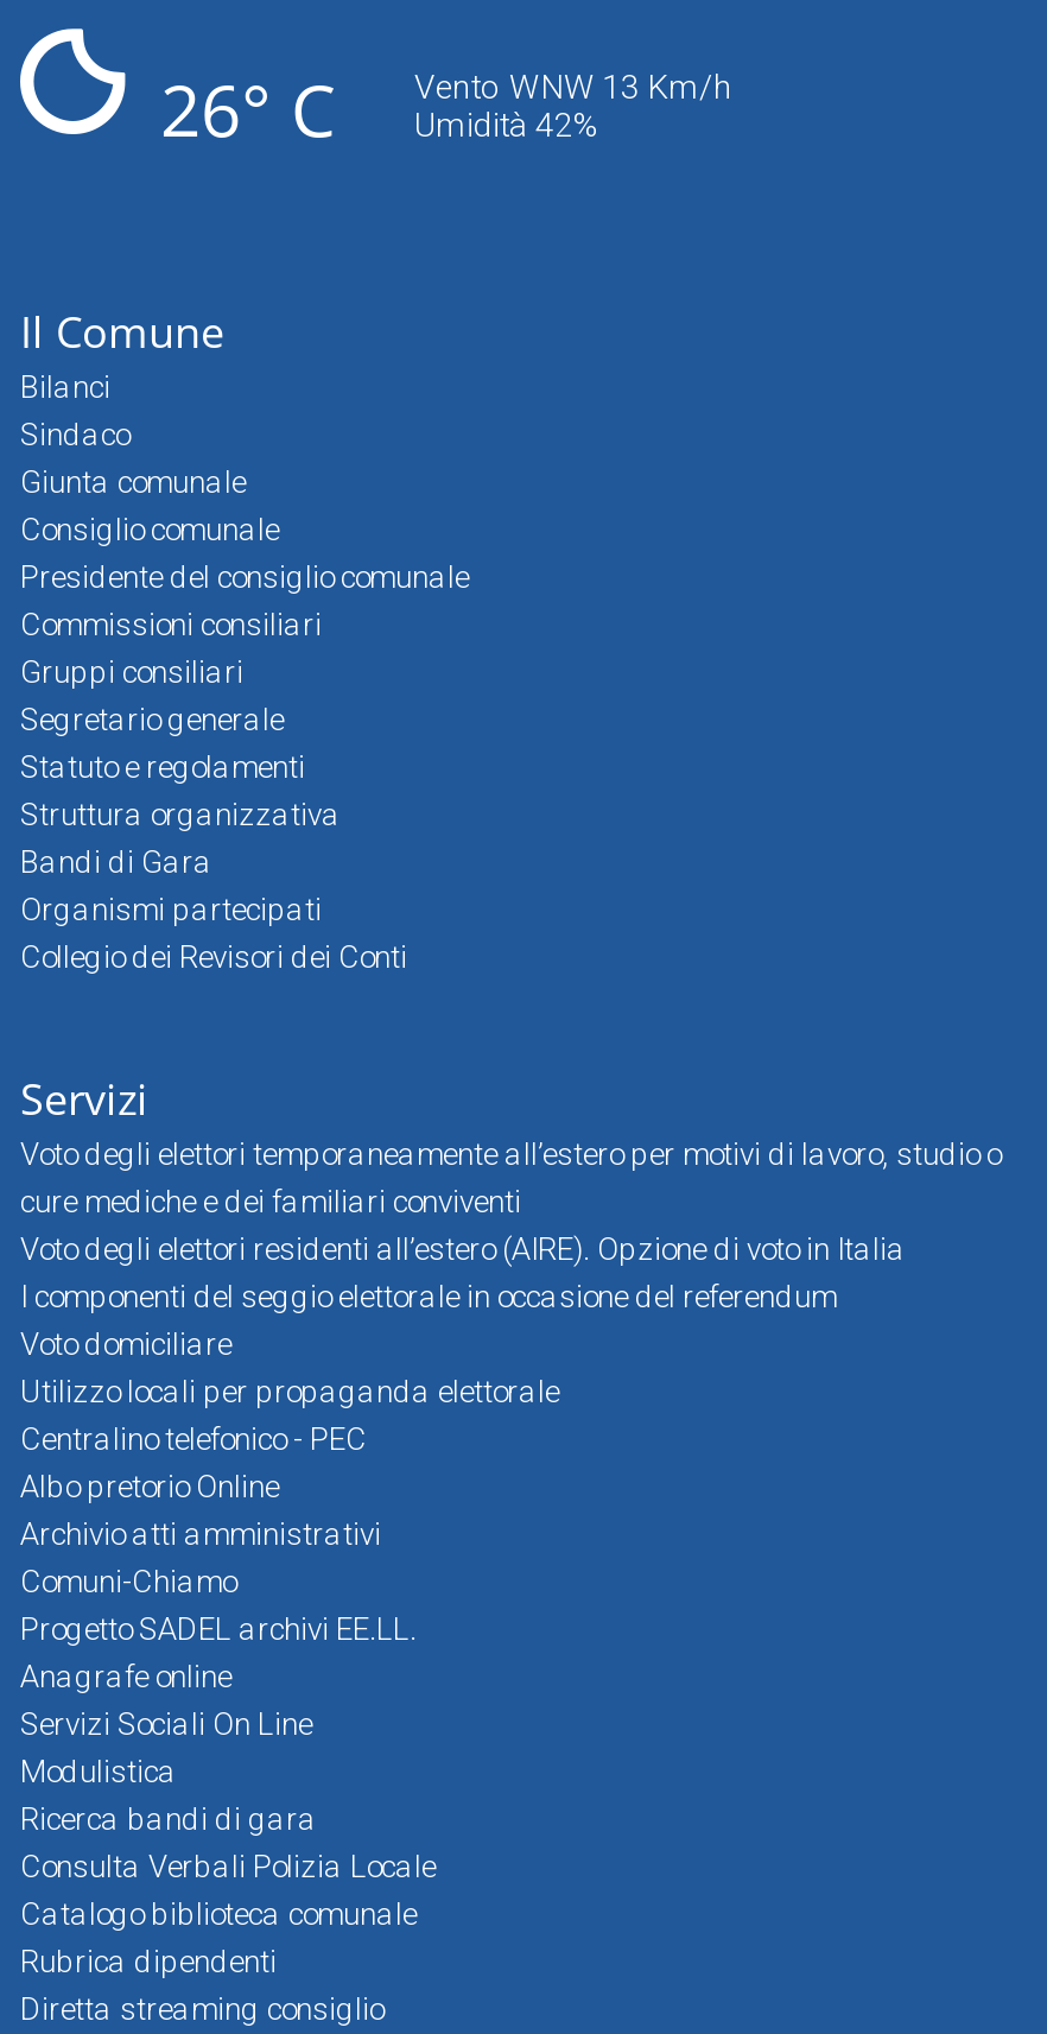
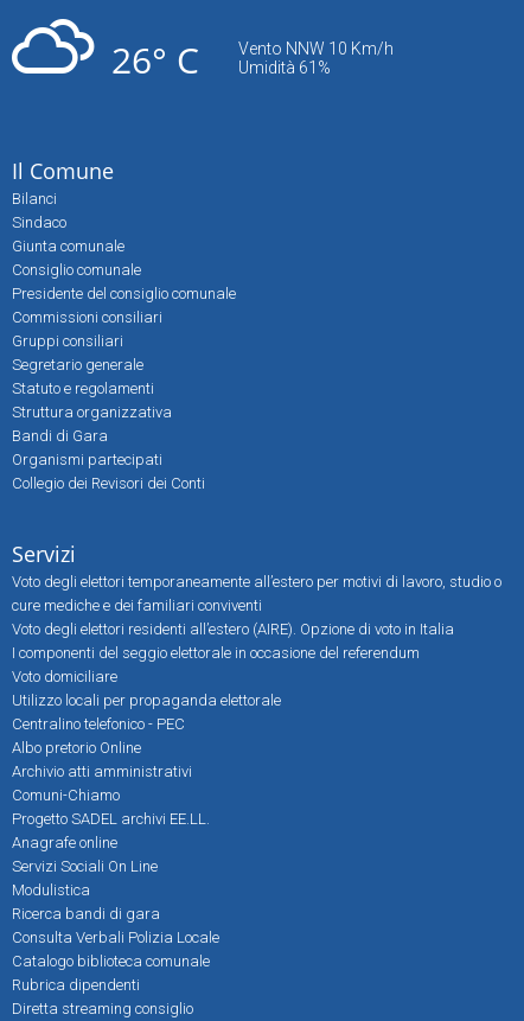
- [image]
+ [image]

- Vento WNW 13 Km/h
+ Vento NNW 10 Km/h

- Umidità 42%
+ Umidità 61%
